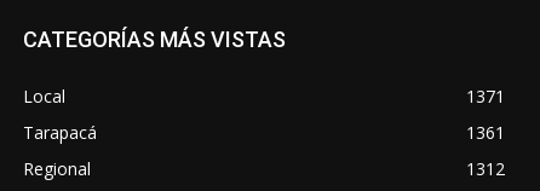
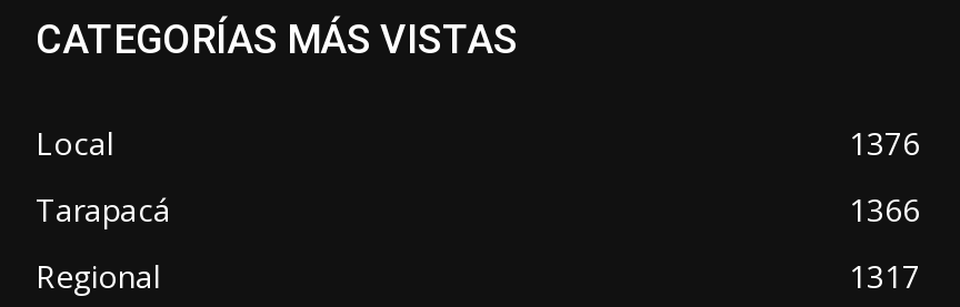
- 1371
+ 1376

- 1361
+ 1366

- 1312
+ 1317
